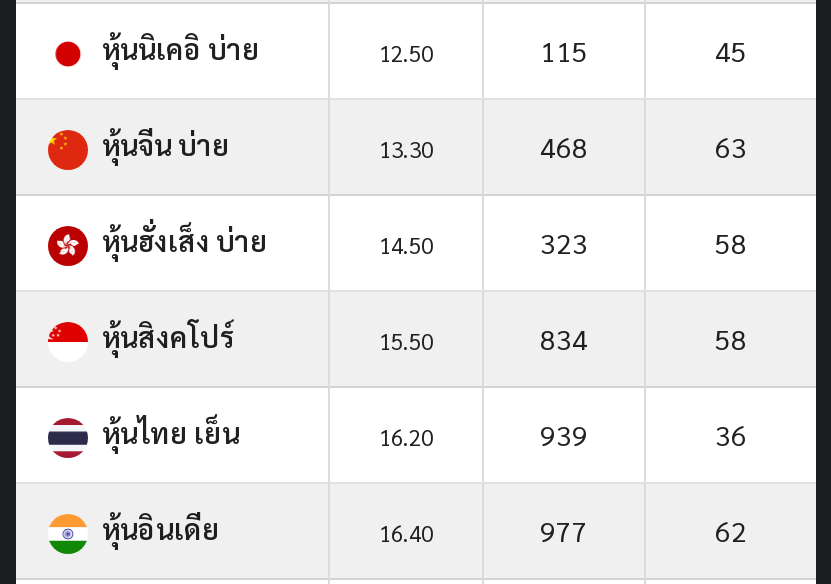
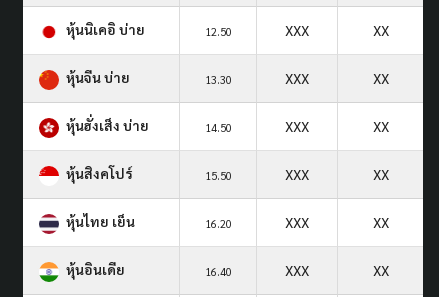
- 115
- 45
+ XXX
+ XX

- 468
- 63
+ XXX
+ XX

- 323
- 58
+ XXX
+ XX

- 834
- 58
+ XXX
+ XX

- 939
- 36
+ XXX
+ XX

- 977
- 62
+ XXX
+ XX
